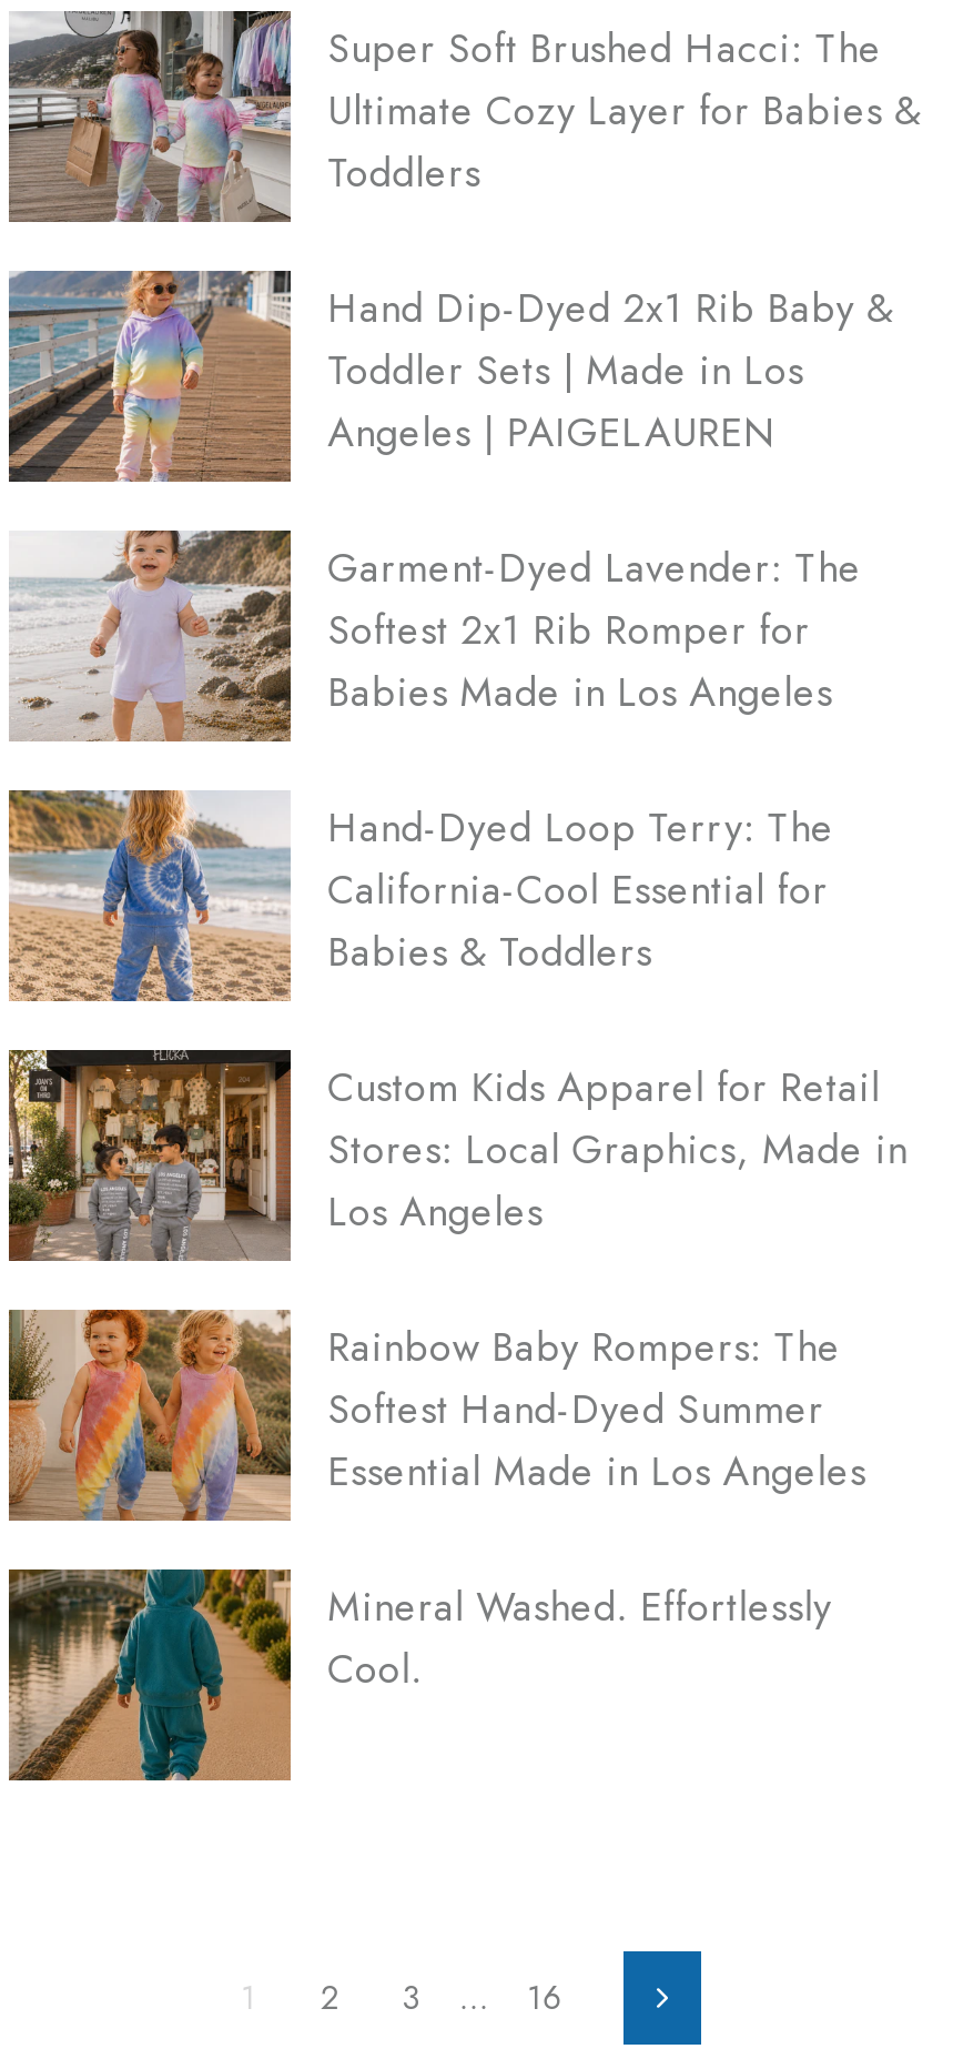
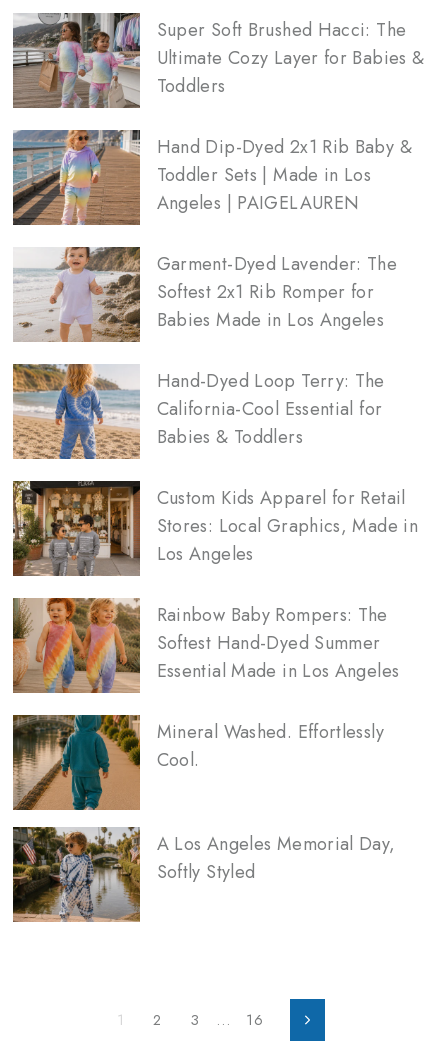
+ [image]
+ A Los Angeles Memorial Day,
+ Softly Styled
